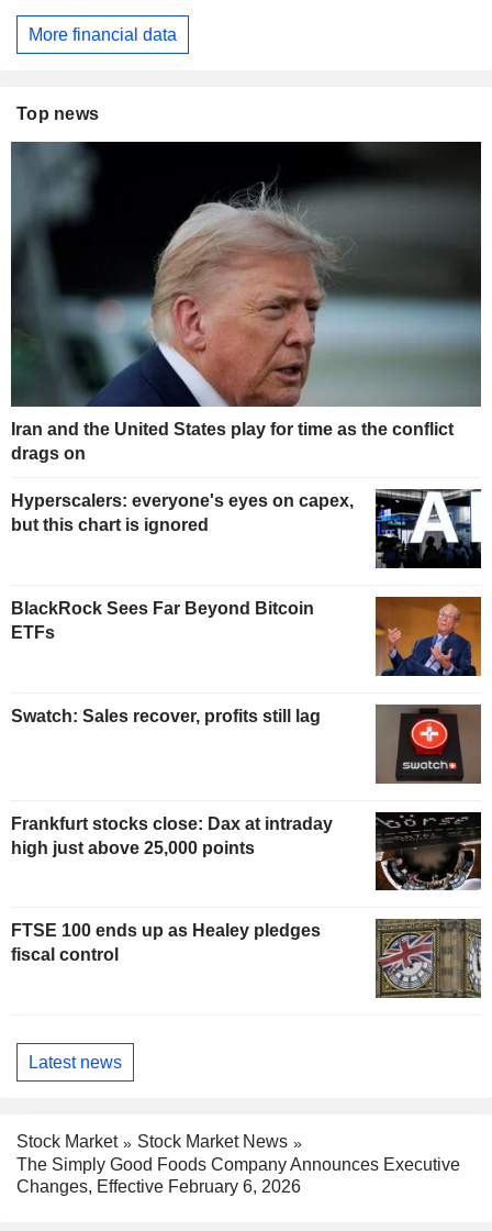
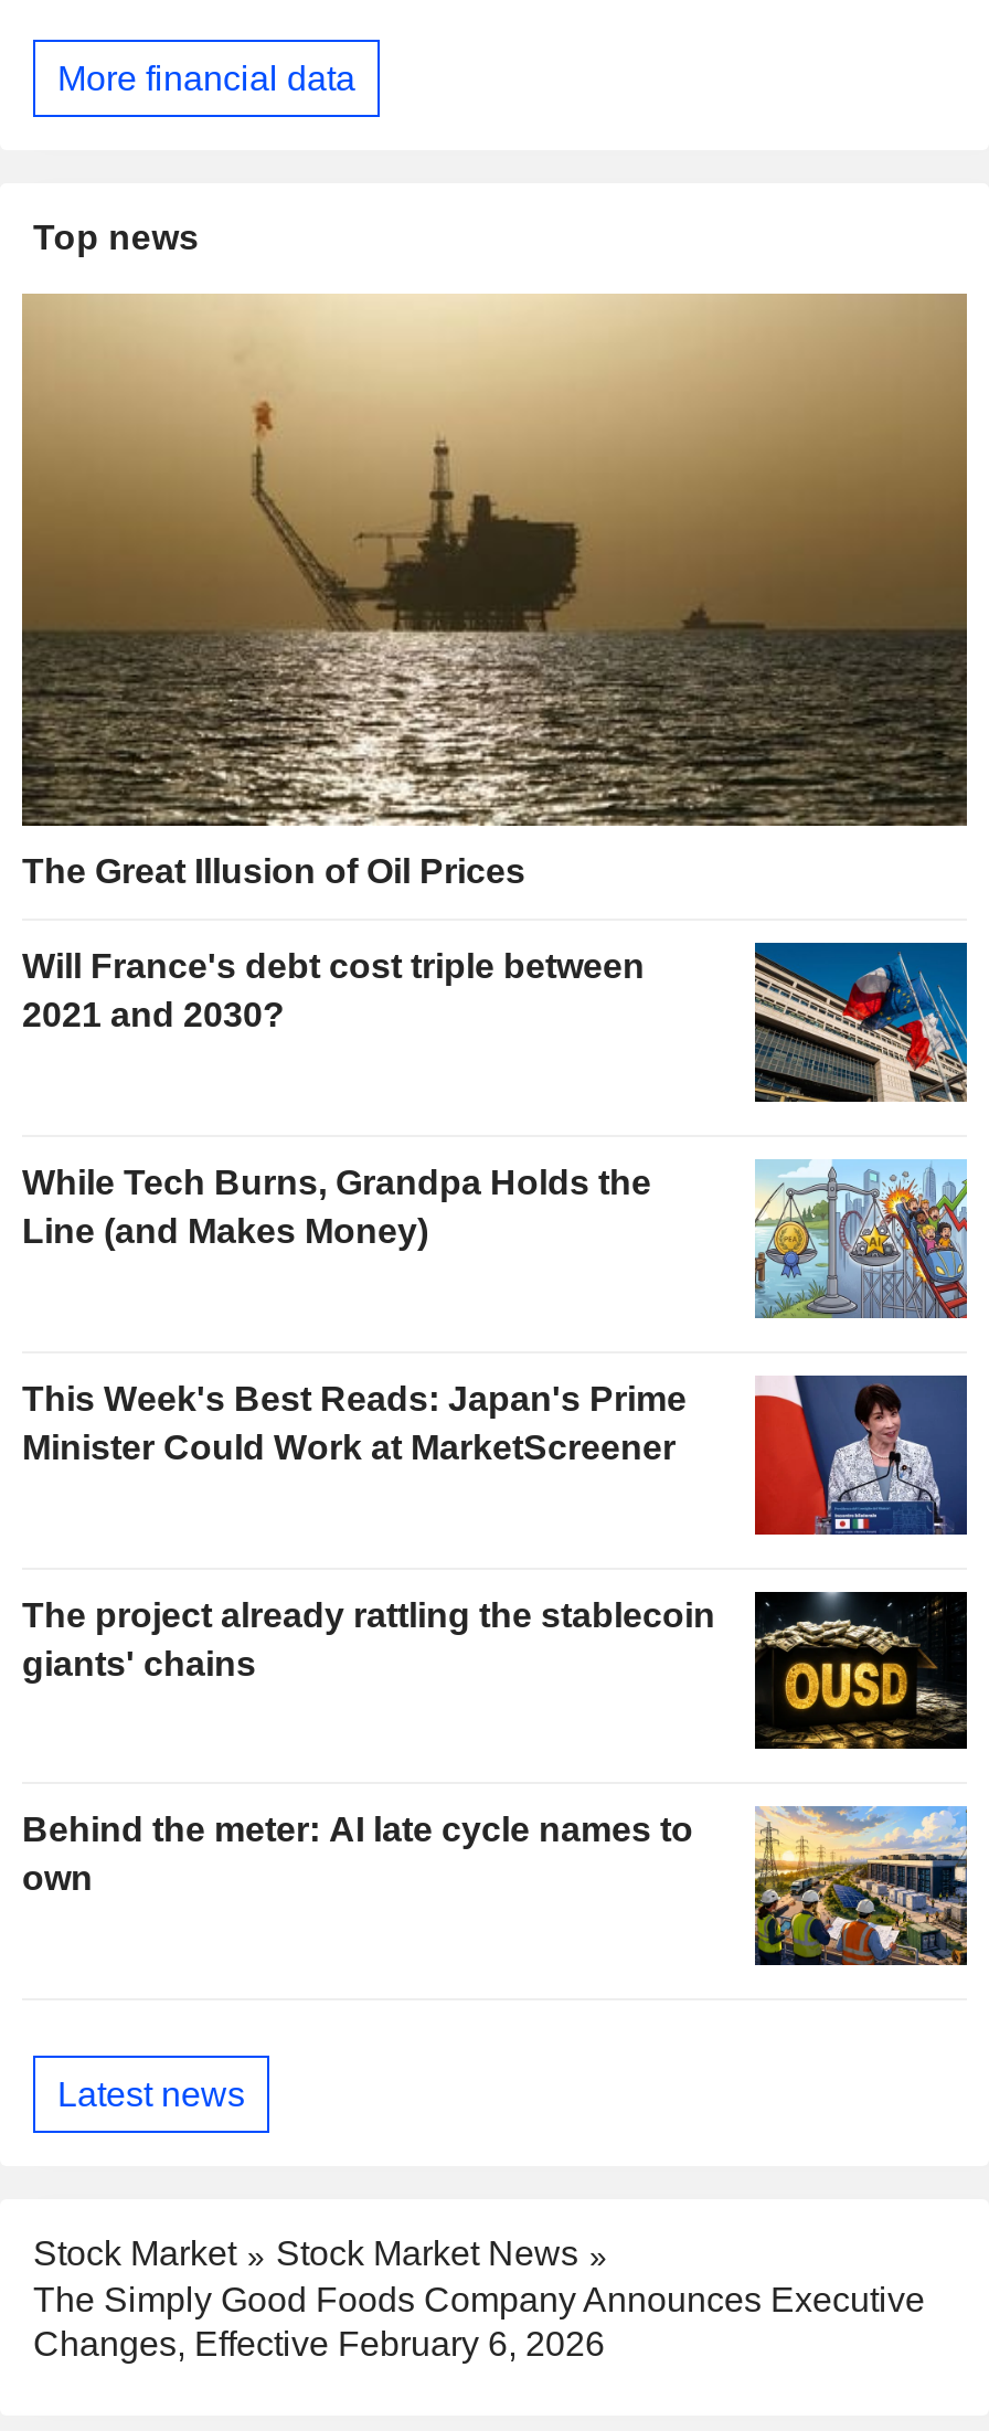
- [image]
- Iran and the United States play for time as the conflict
- drags on
+ [image]
+ The Great Illusion of Oil Prices

- Hyperscalers: everyone's eyes on capex,
- but this chart is ignored
+ Will France's debt cost triple between
+ 2021 and 2030?

- [image]
+ [image]

- BlackRock Sees Far Beyond Bitcoin
- ETFs
+ While Tech Burns, Grandpa Holds the
+ Line (and Makes Money)

- [image]
+ [image]

- Swatch: Sales recover, profits still lag
+ This Week's Best Reads: Japan's Prime
+ Minister Could Work at MarketScreener

- [image]
+ [image]

- [image]
- Frankfurt stocks close: Dax at intraday
- high just above 25,000 points
+ [image]
+ The project already rattling the stablecoin
+ giants' chains

- FTSE 100 ends up as Healey pledges
- fiscal control
+ Behind the meter: AI late cycle names to
+ own

- [image]
+ [image]
